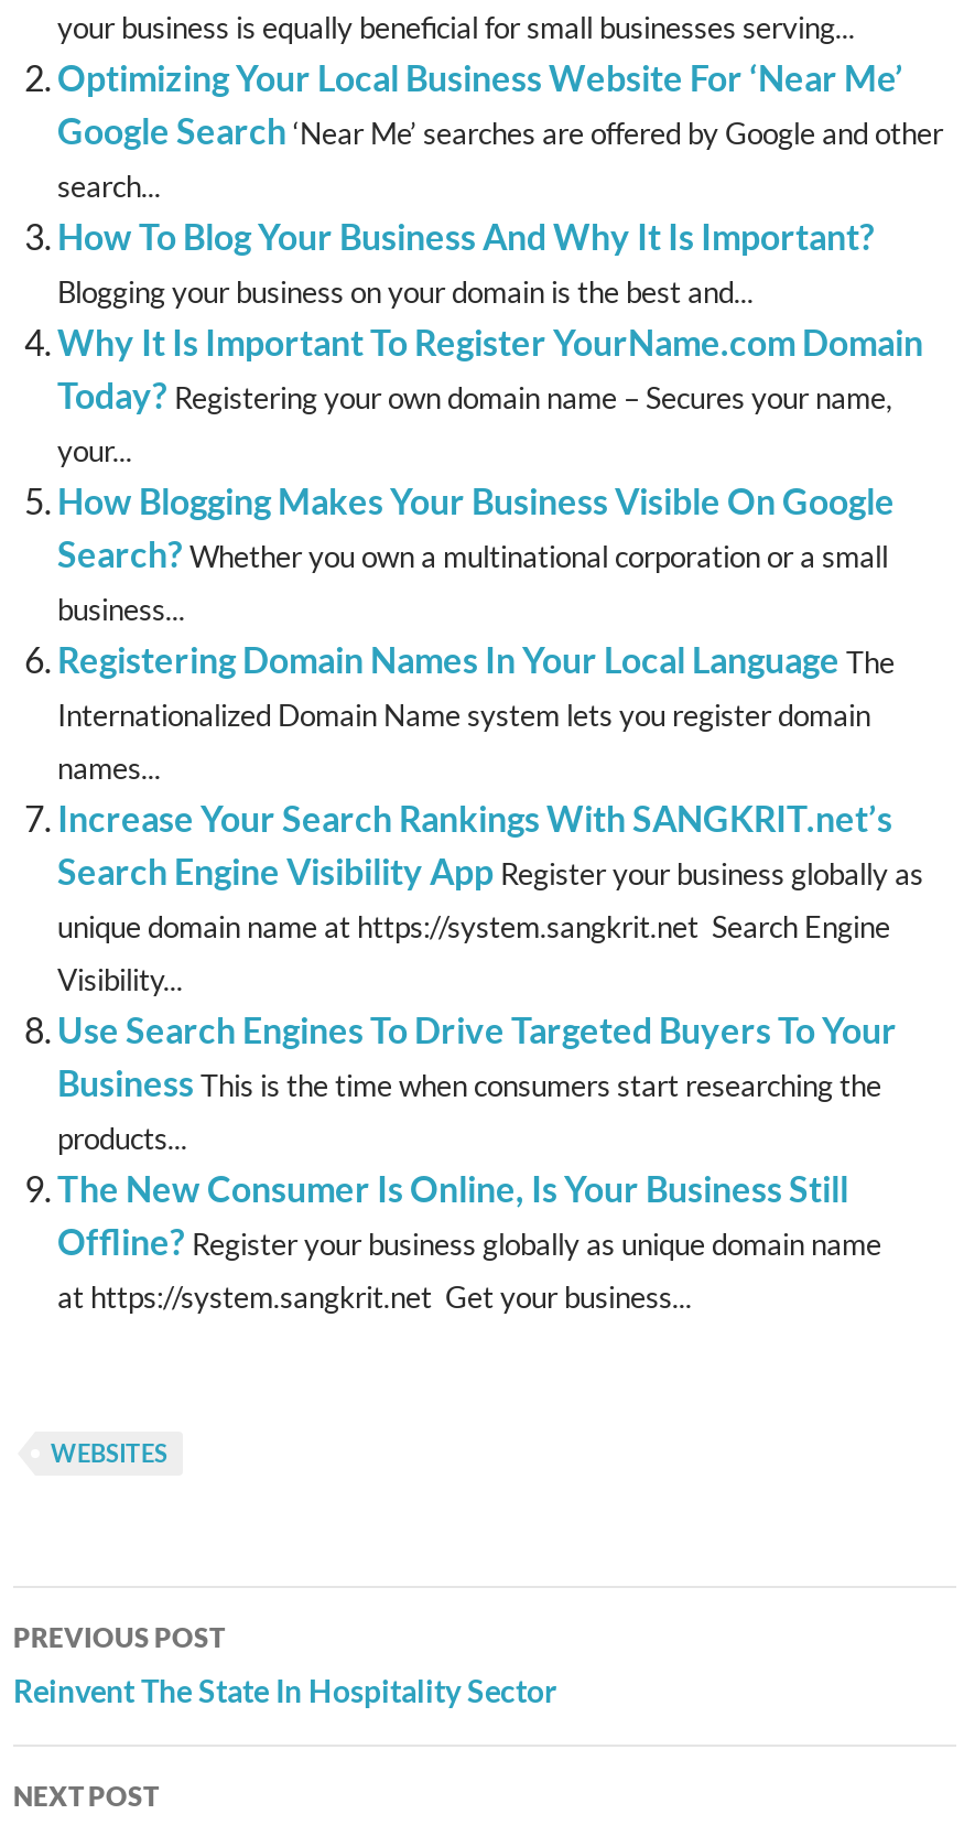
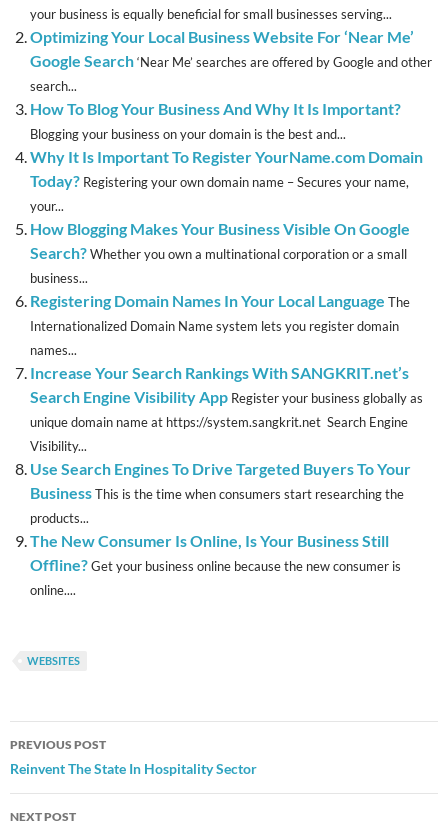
- Offline? Register your business globally as unique domain name
- at https://system.sangkrit.net Get your business...
+ Offline? Get your business online because the new consumer is
+ online....
